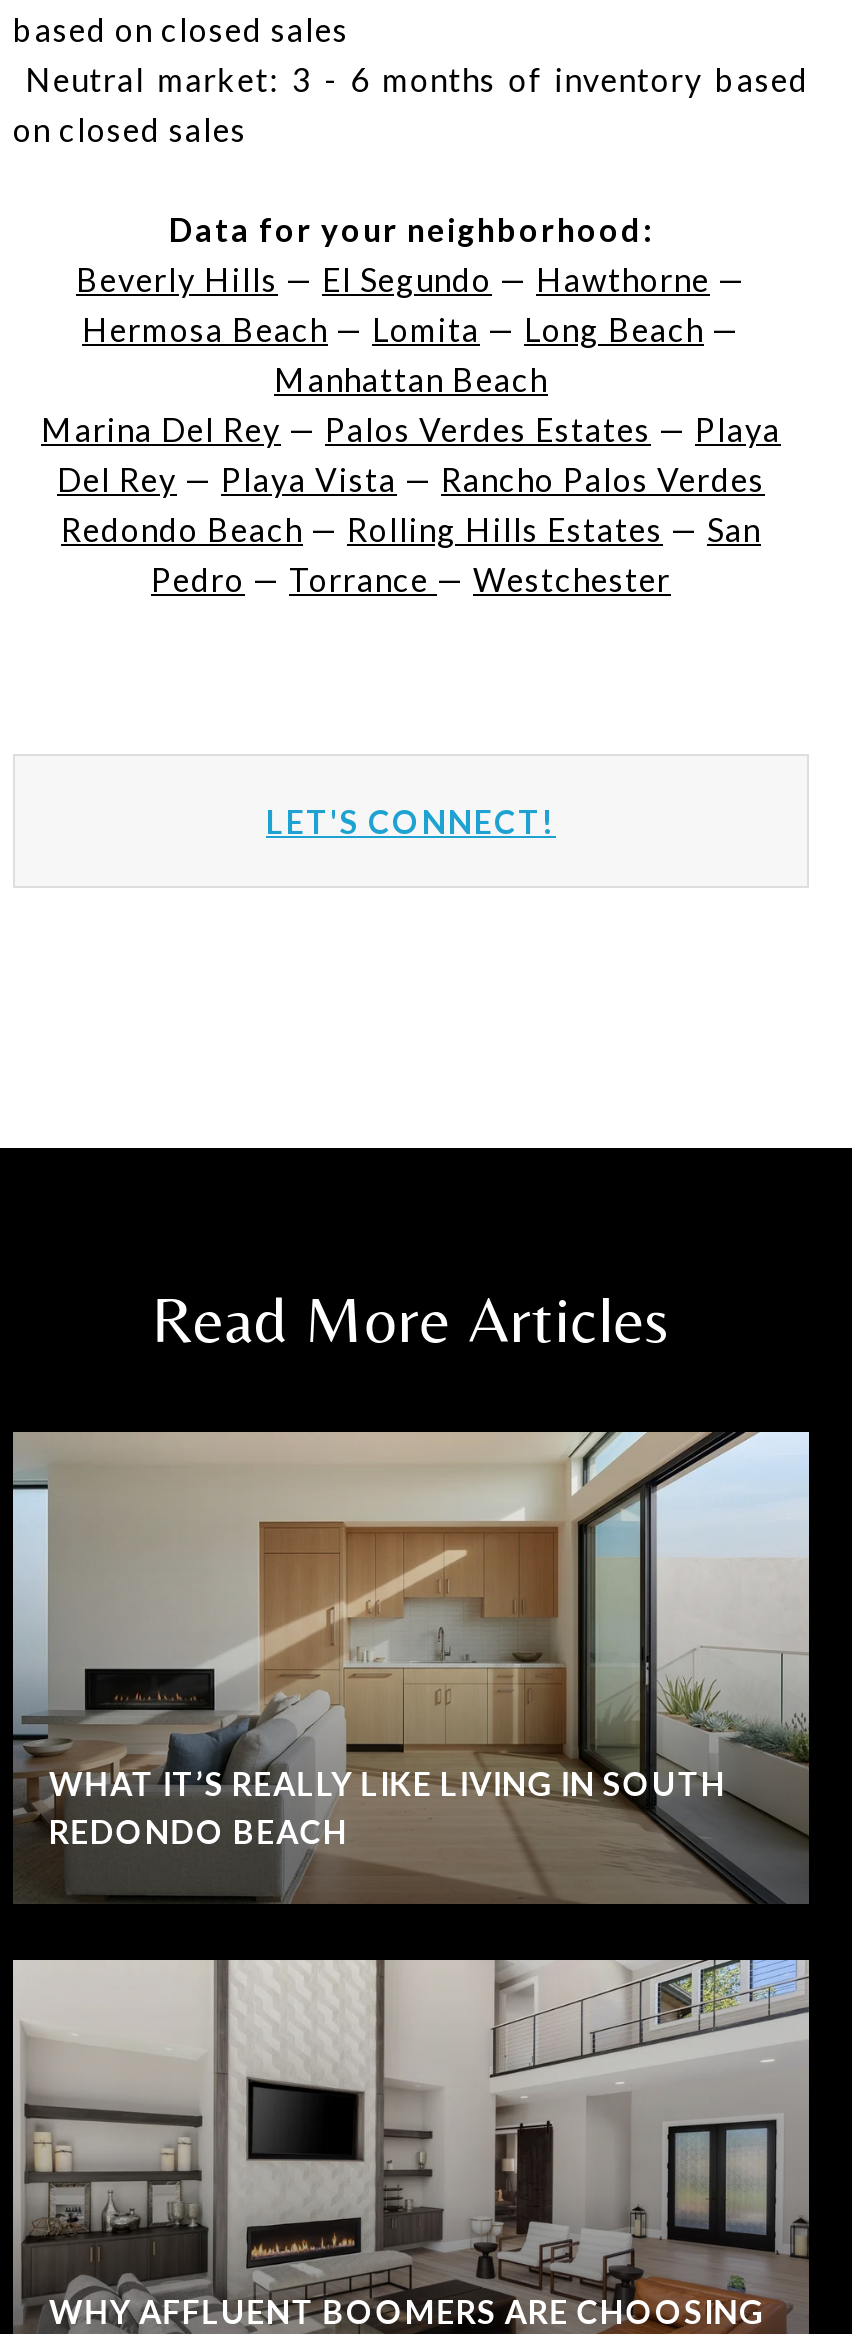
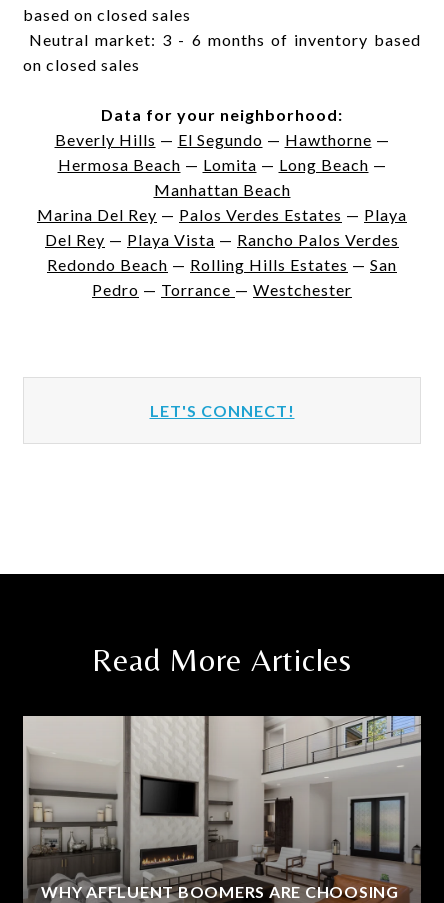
- [image]
- WHAT IT’S REALLY LIKE LIVING IN SOUTH
- REDONDO BEACH
